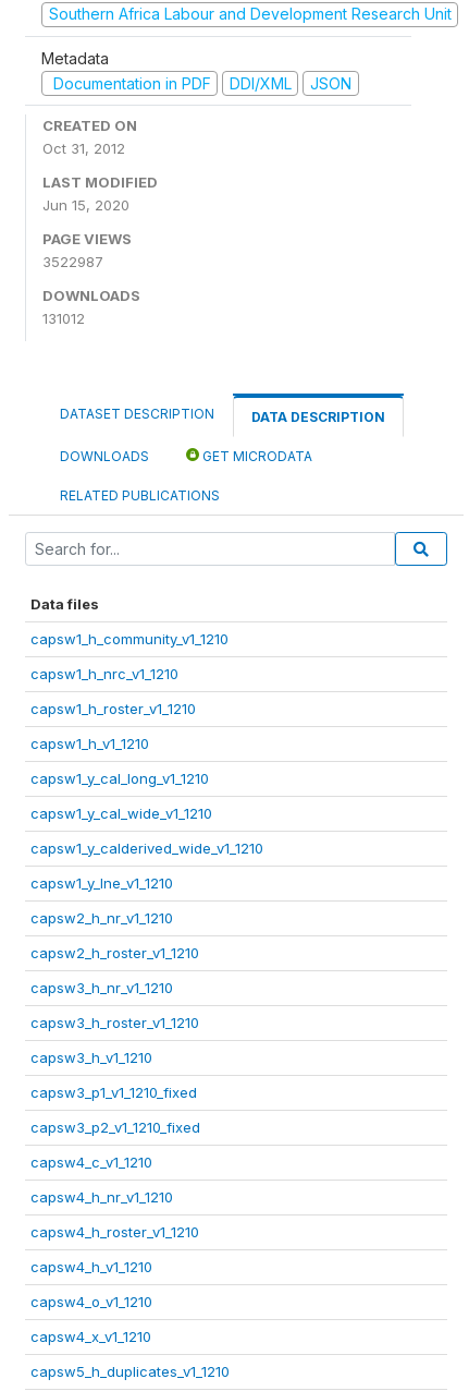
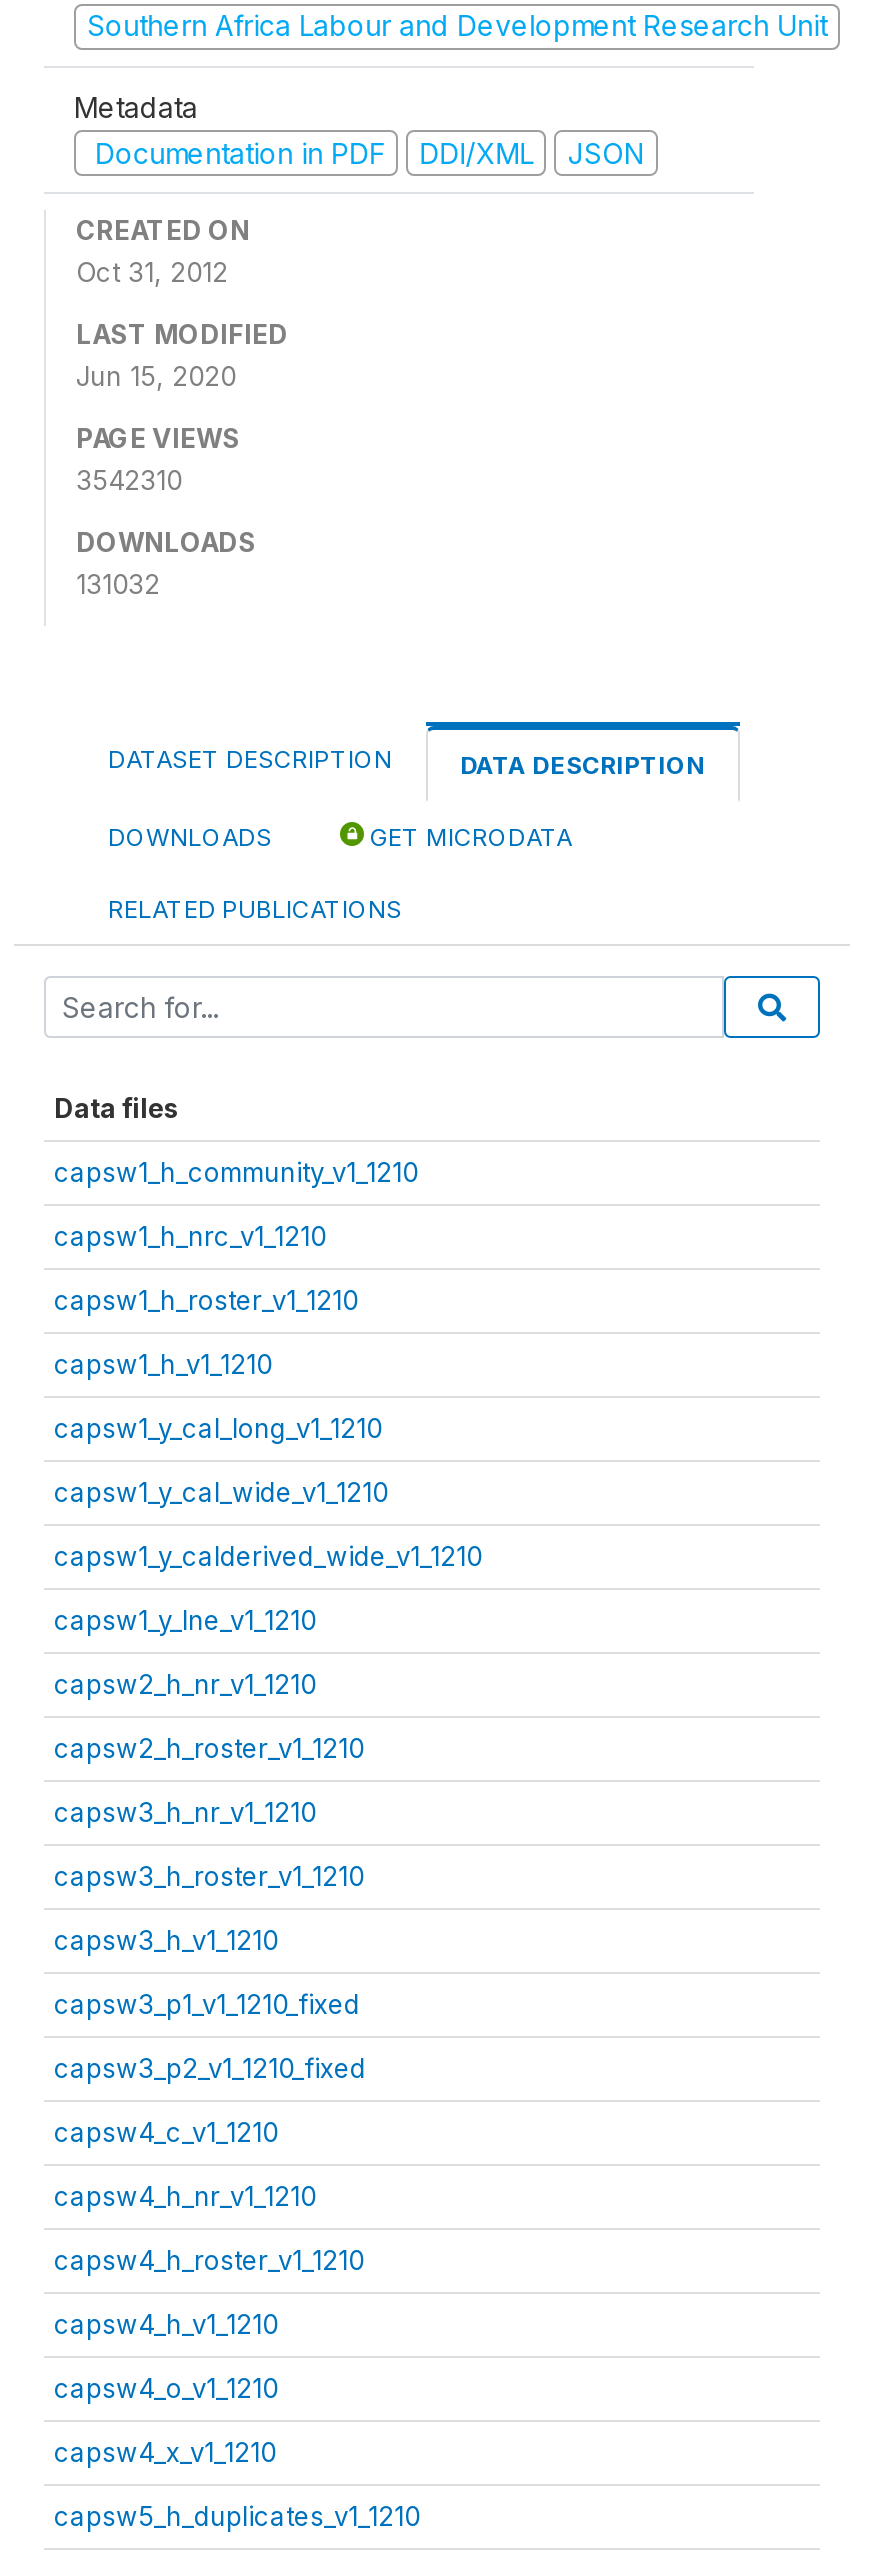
- 3522987
+ 3542310

- 131012
+ 131032
